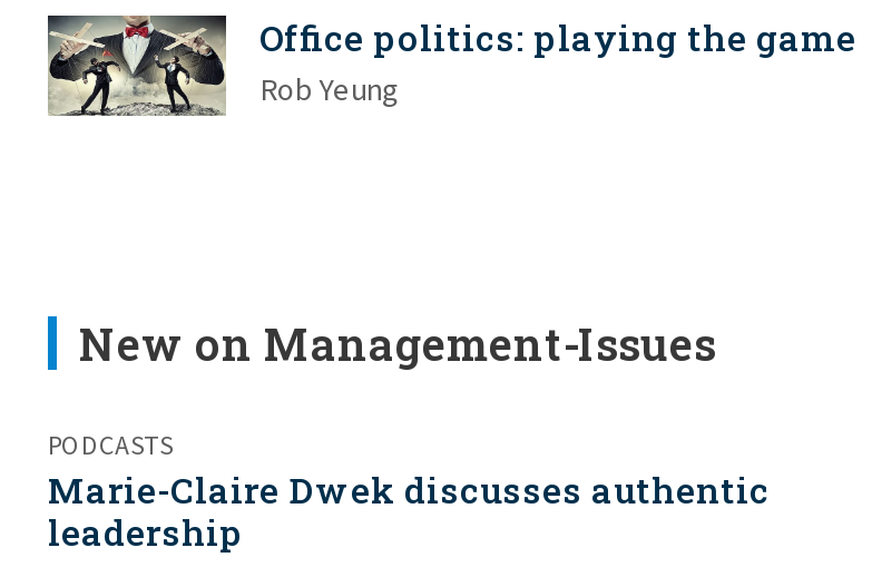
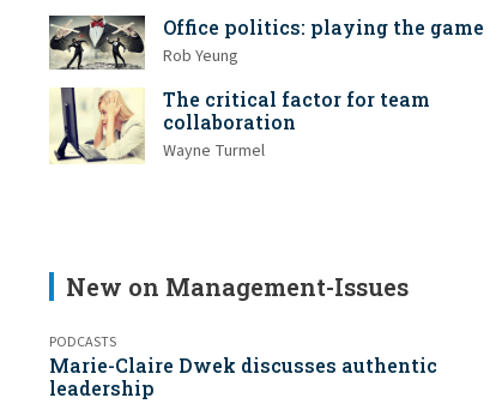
+ [image]
+ The critical factor for team
+ collaboration
+ Wayne Turmel
